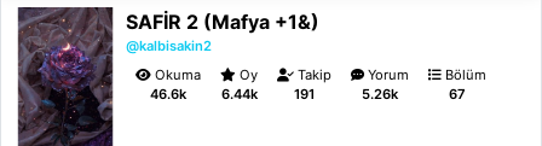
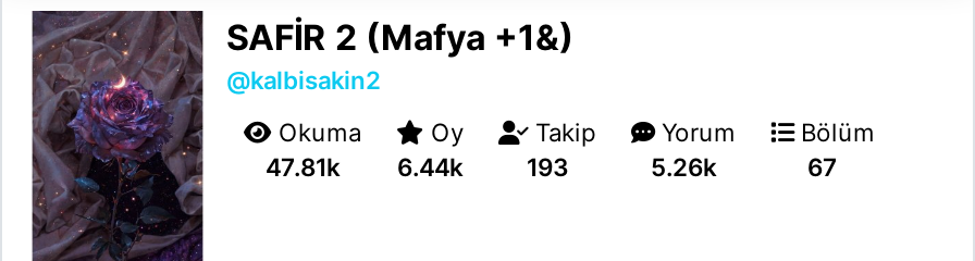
- 46.6k
+ 47.81k

- 191
+ 193
